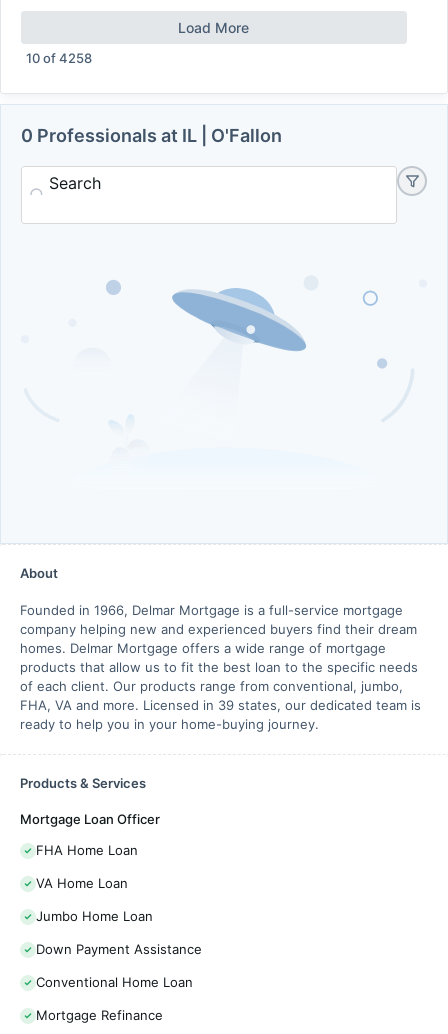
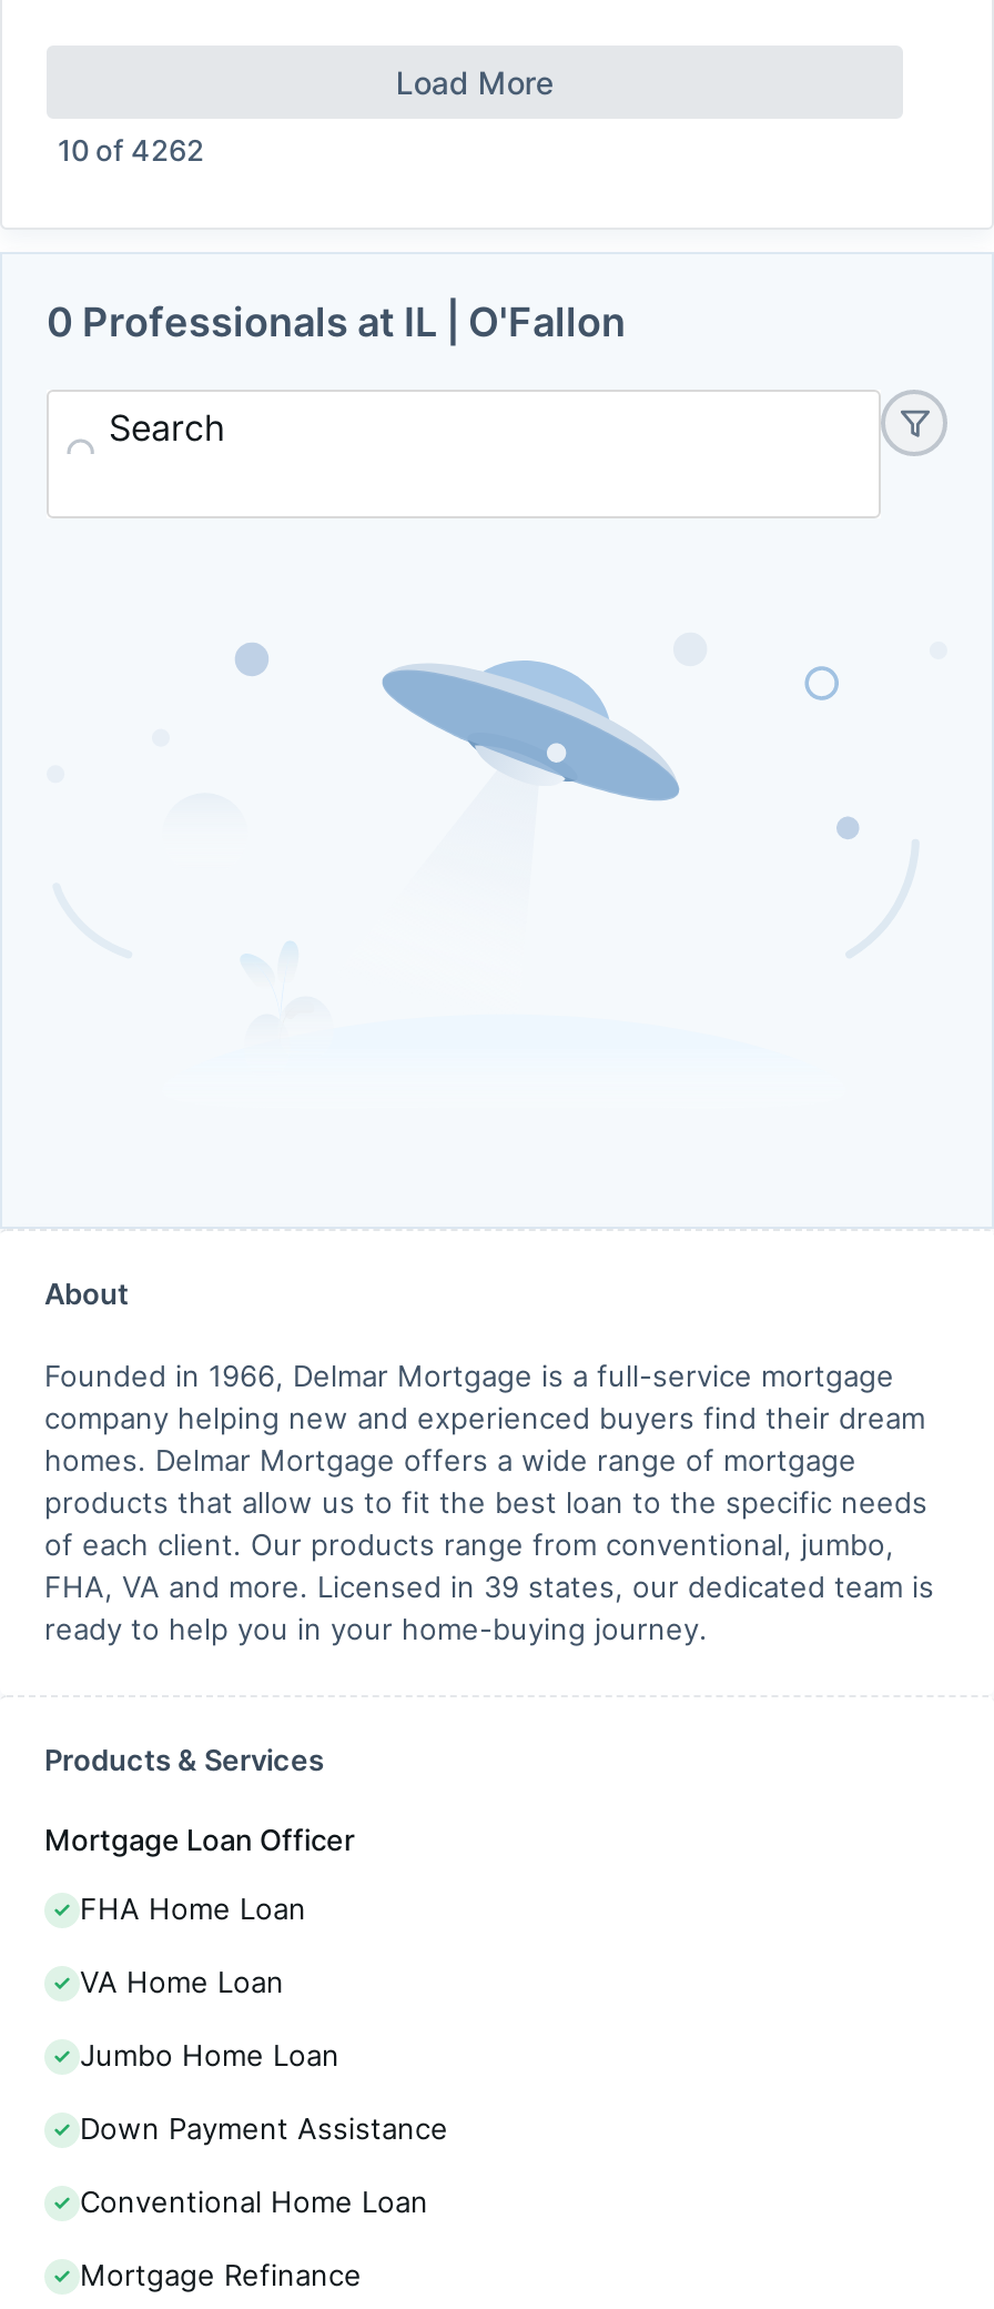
- 10 of 4258
+ 10 of 4262
